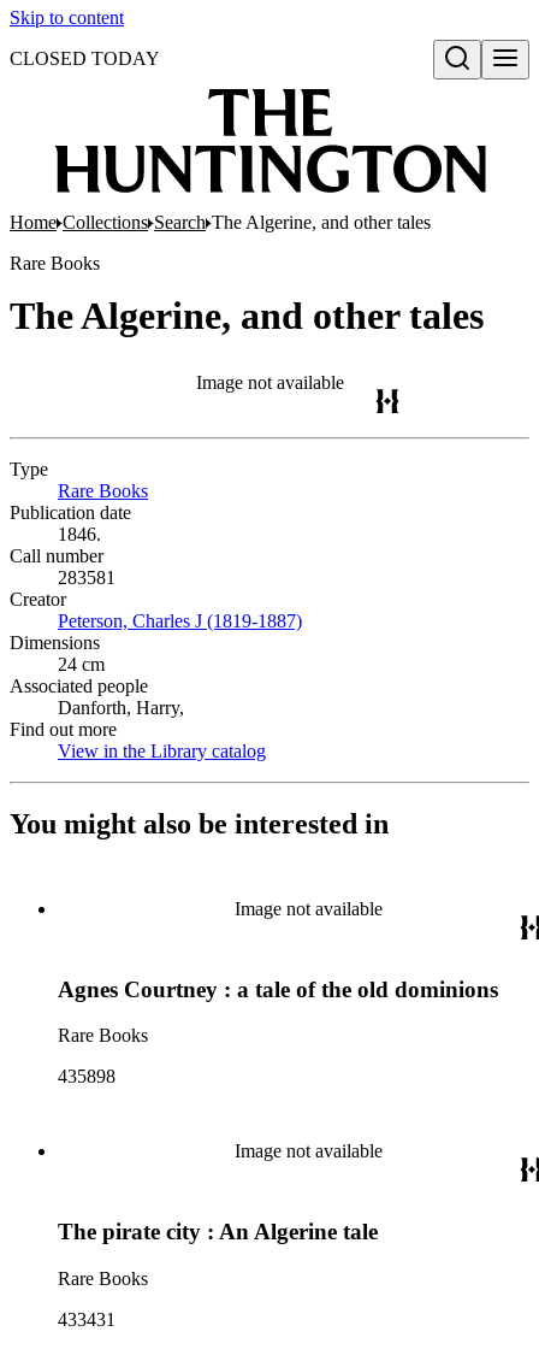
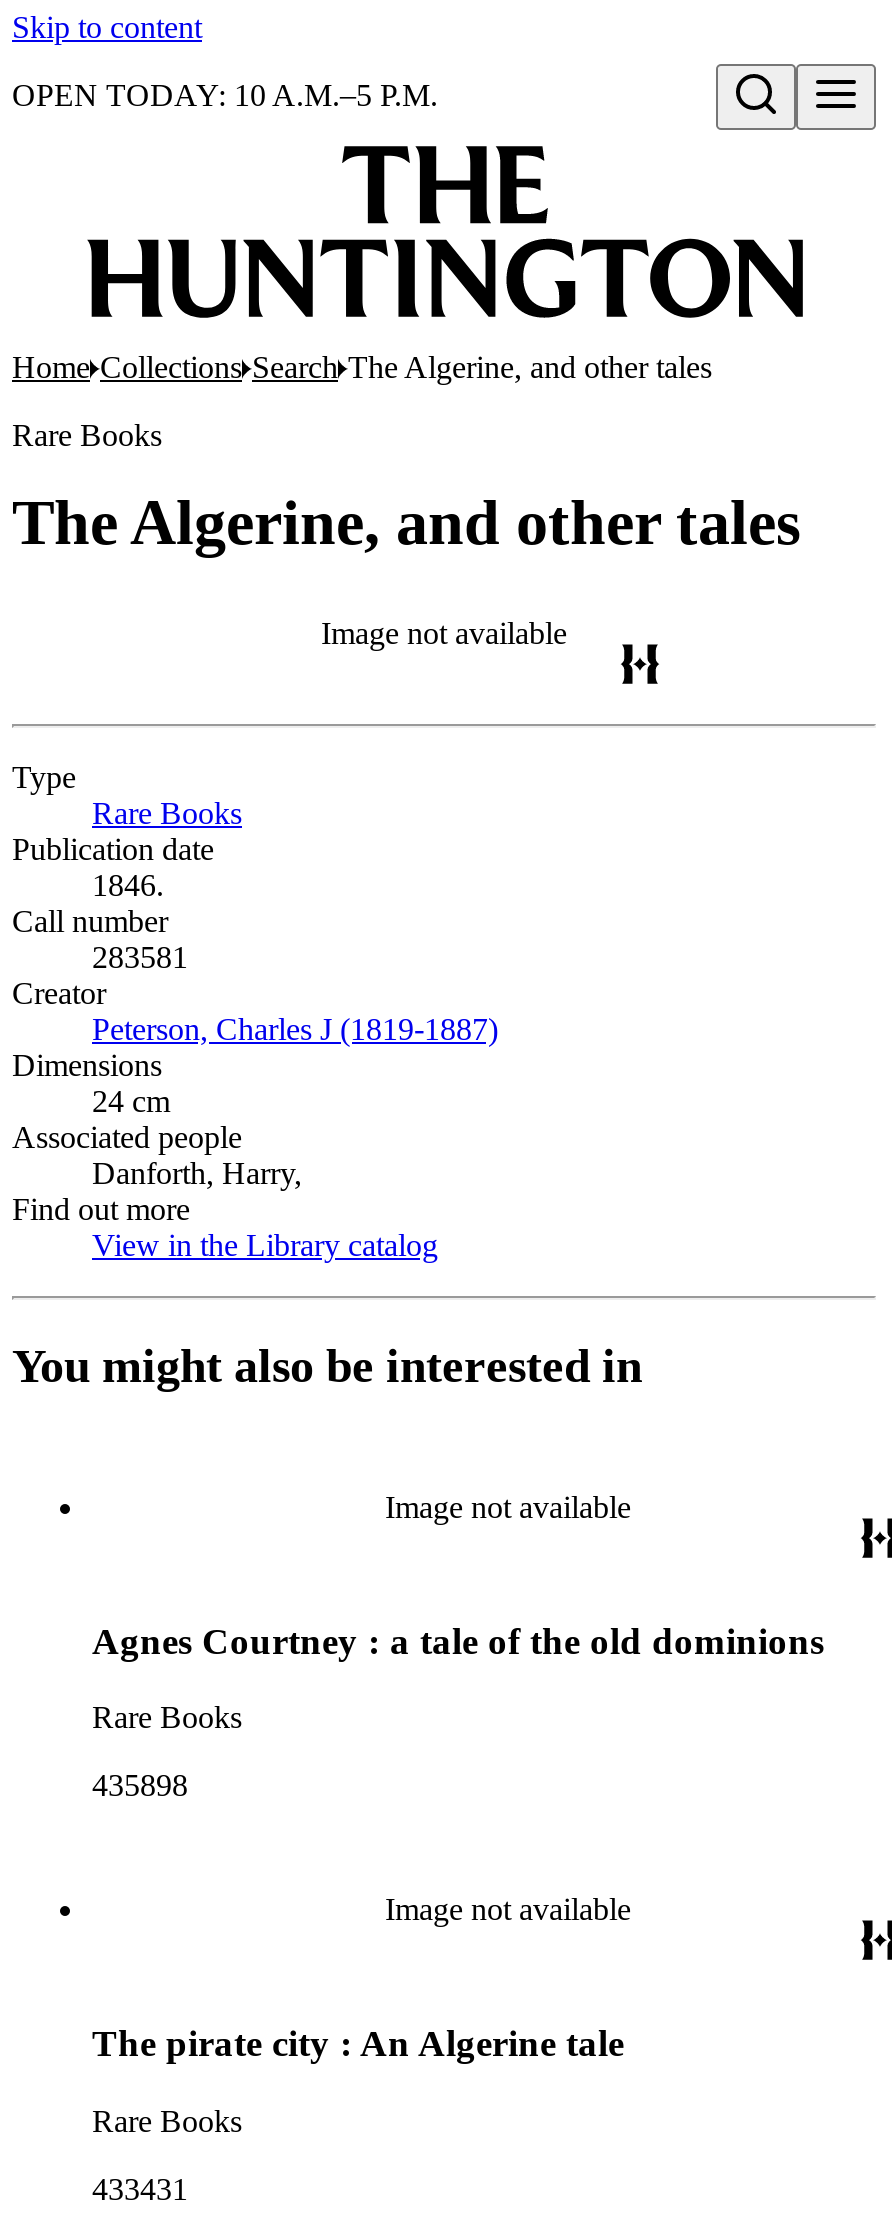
- CLOSED TODAY
+ OPEN TODAY: 10 A.M.–5 P.M.
